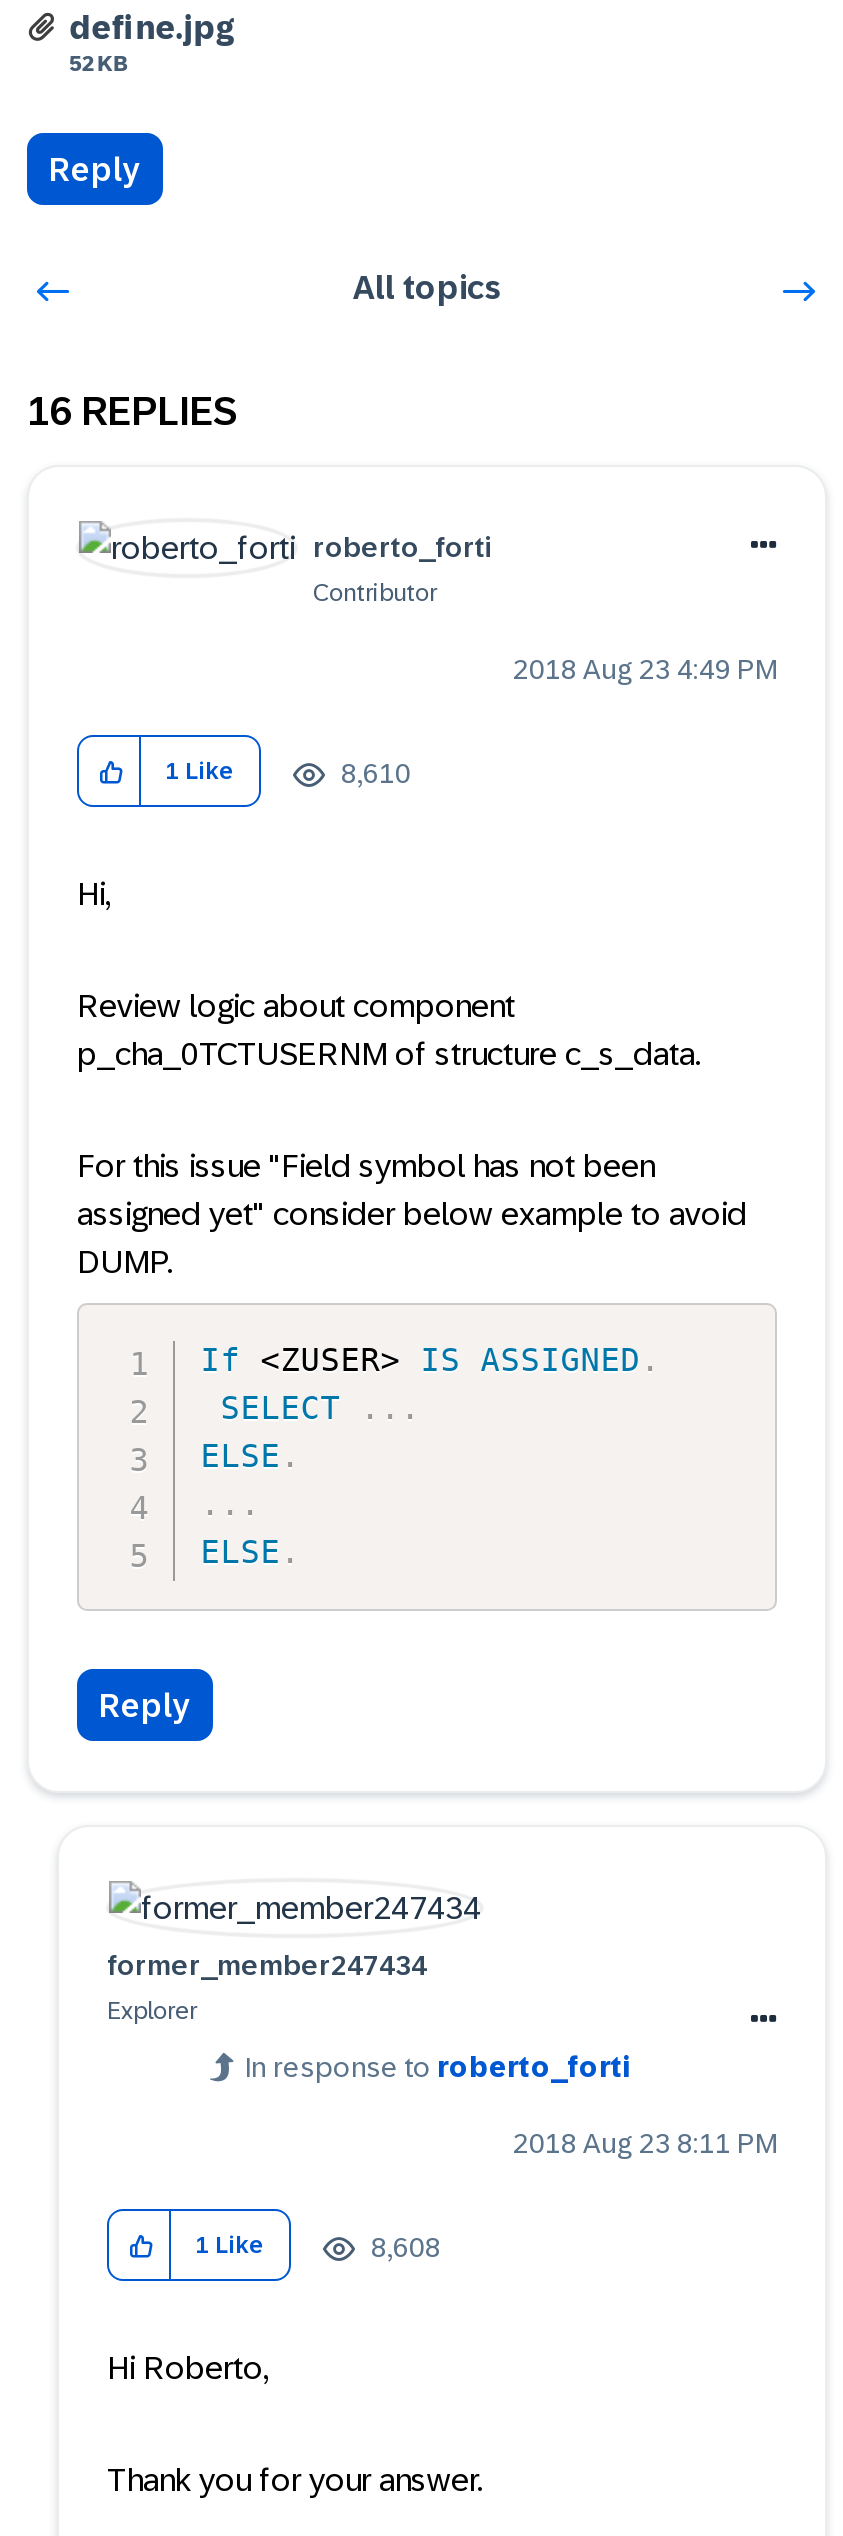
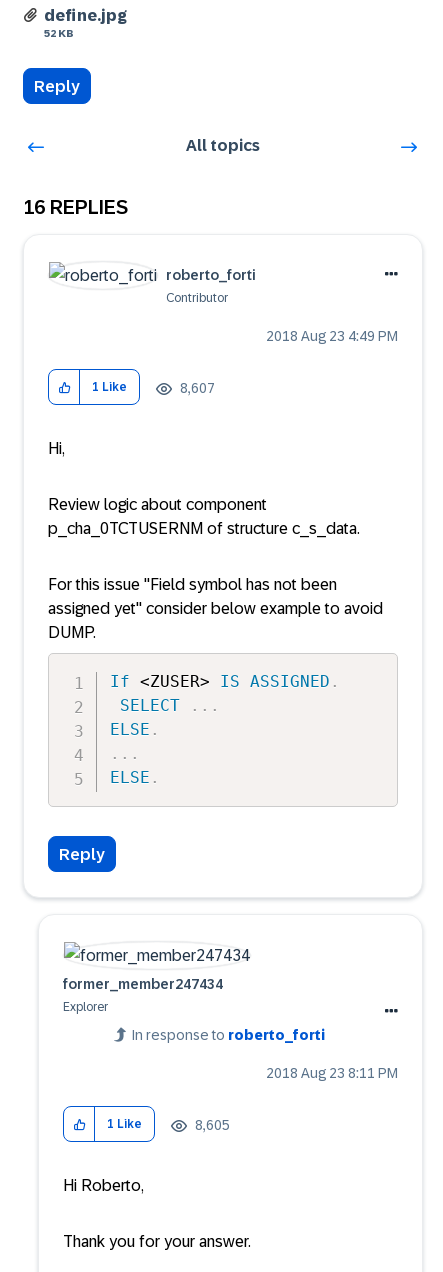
- 8,610
+ 8,607

- 8,608
+ 8,605
